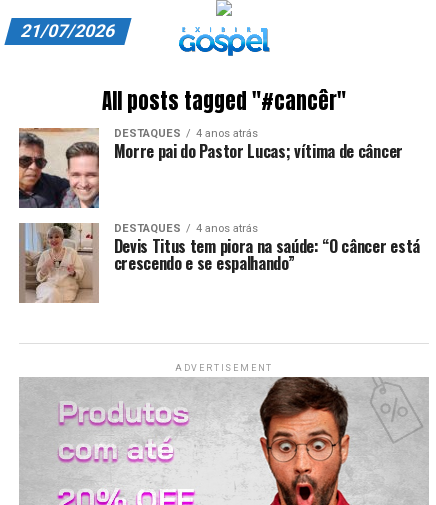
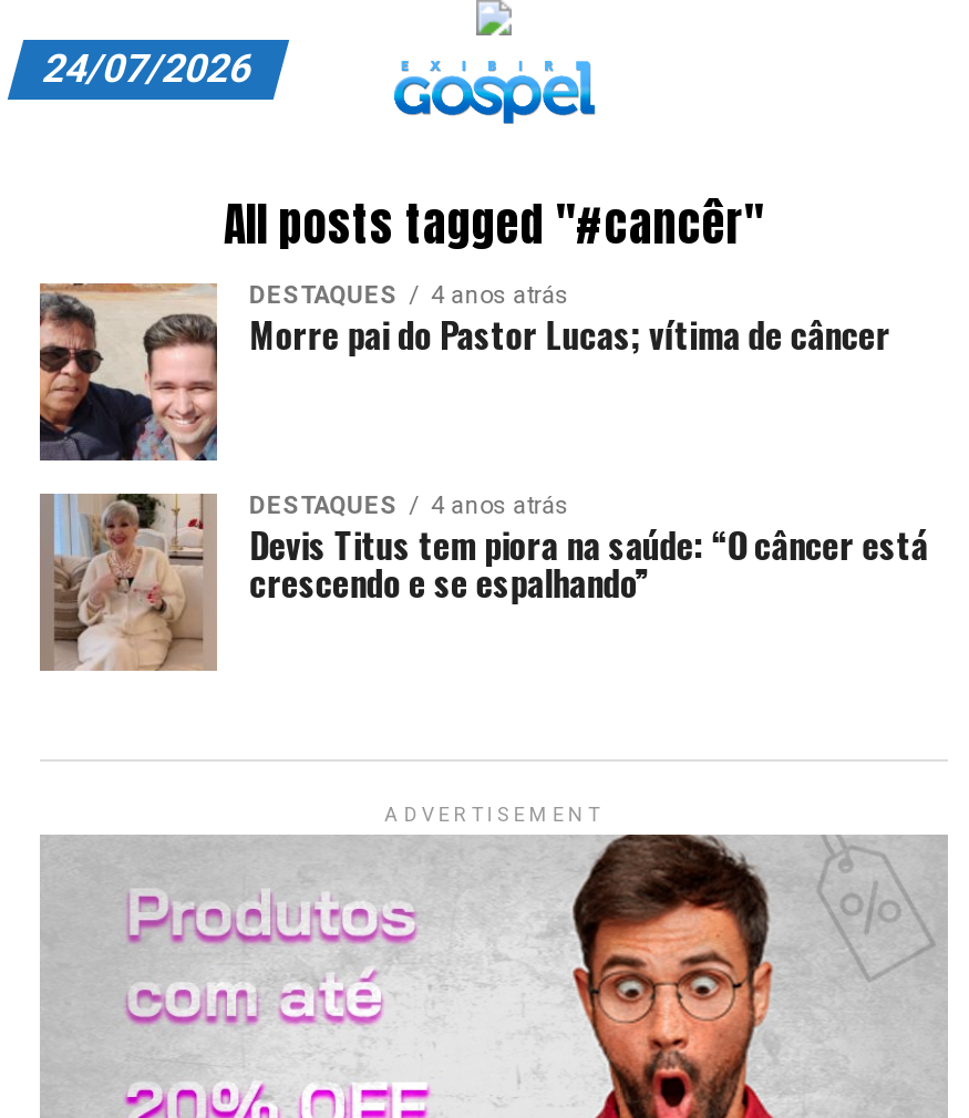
- 21/07/2026
+ 24/07/2026
